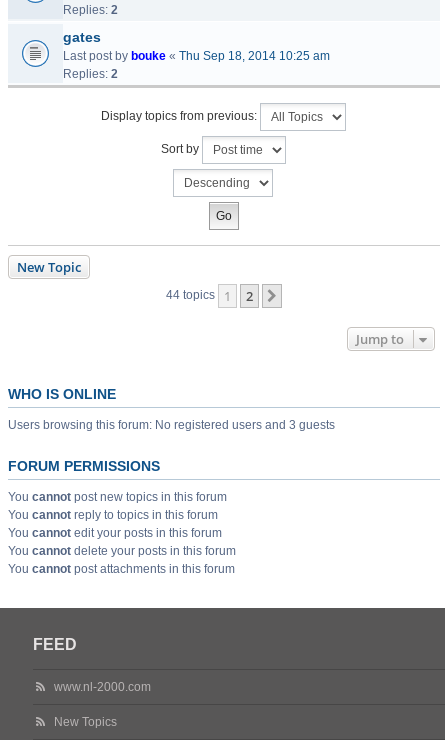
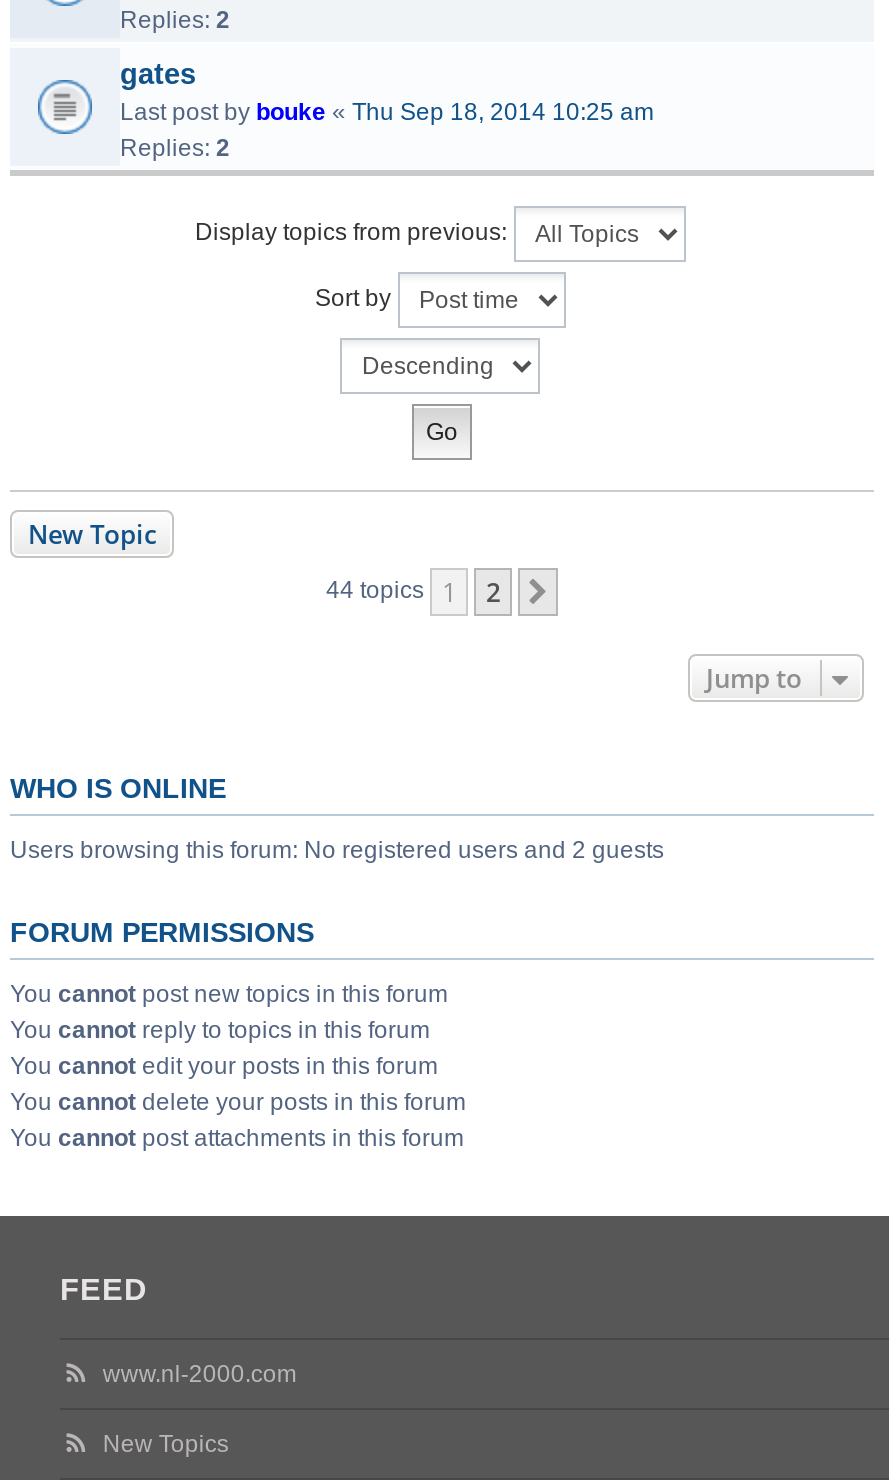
- Users browsing this forum: No registered users and 3 guests
+ Users browsing this forum: No registered users and 2 guests
